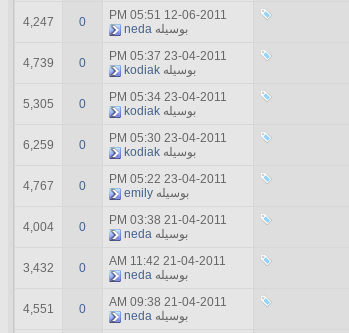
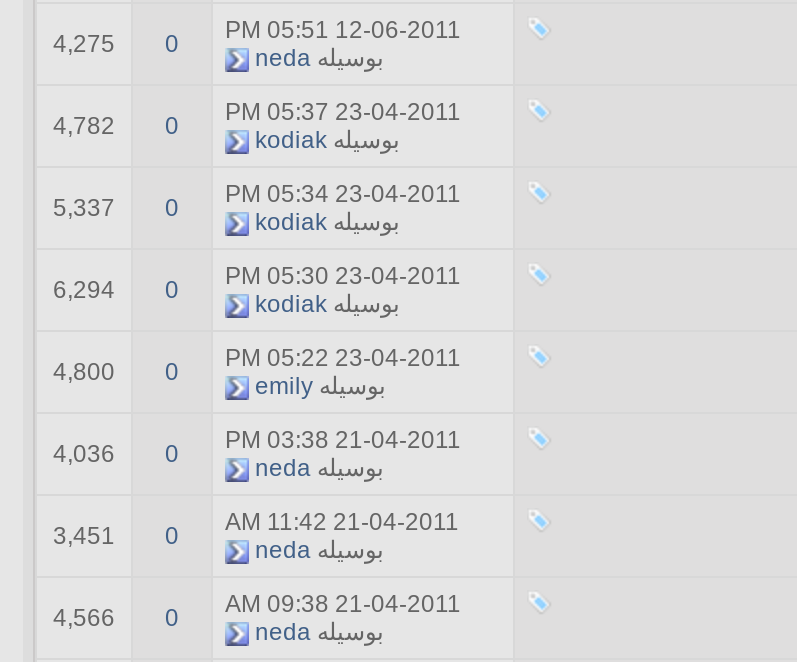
- 4,247 0
+ 4,275 0

- 4,739 0
+ 4,782 0

- 5,305 0
+ 5,337 0

- 6,259 0
+ 6,294 0

- 4,767 0
+ 4,800 0

- 4,004 0
+ 4,036 0

- 3,432 0
+ 3,451 0

- 4,551 0
+ 4,566 0
